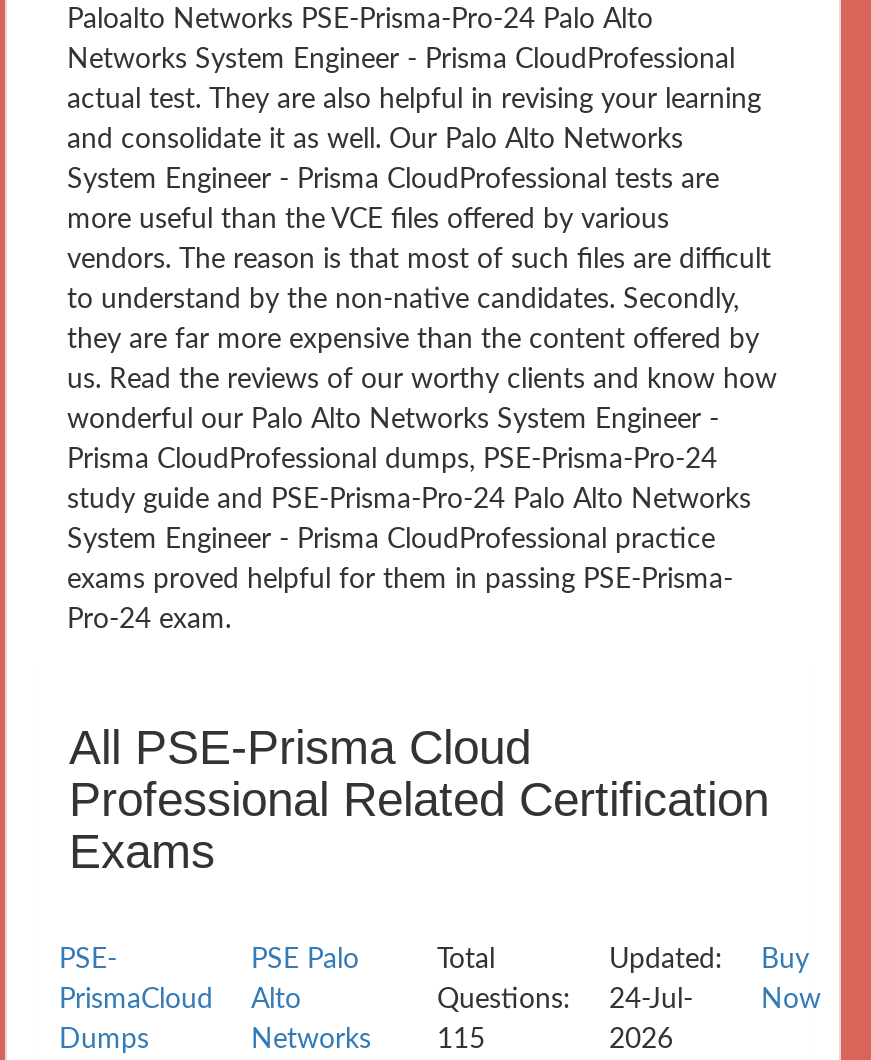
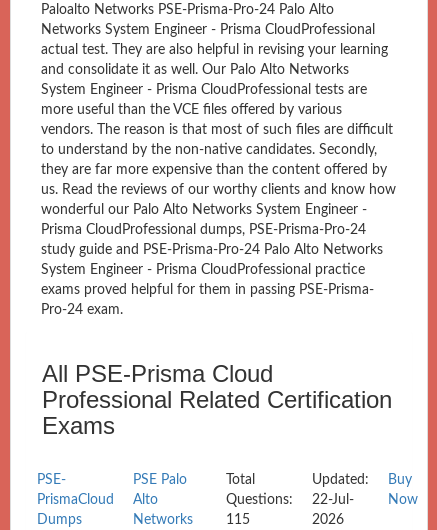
- Questions: 24-Jul-
+ Questions: 22-Jul-
